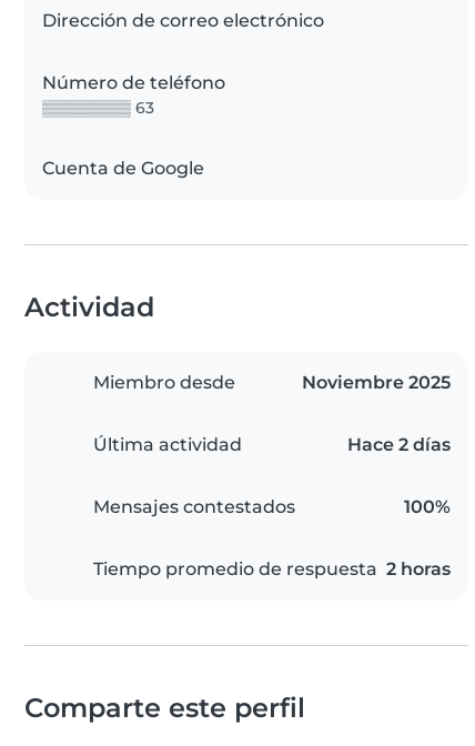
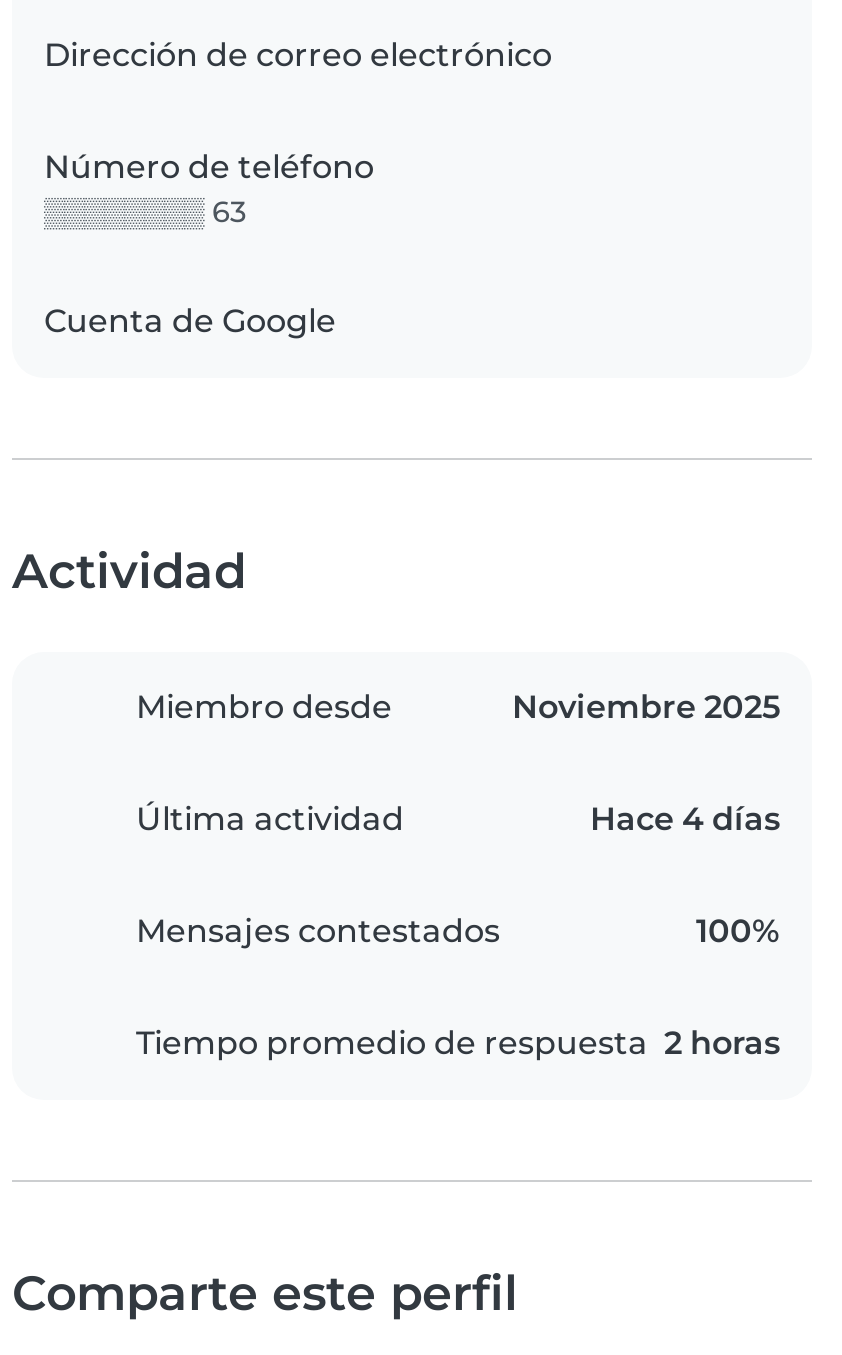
- Hace 2 días
+ Hace 4 días
